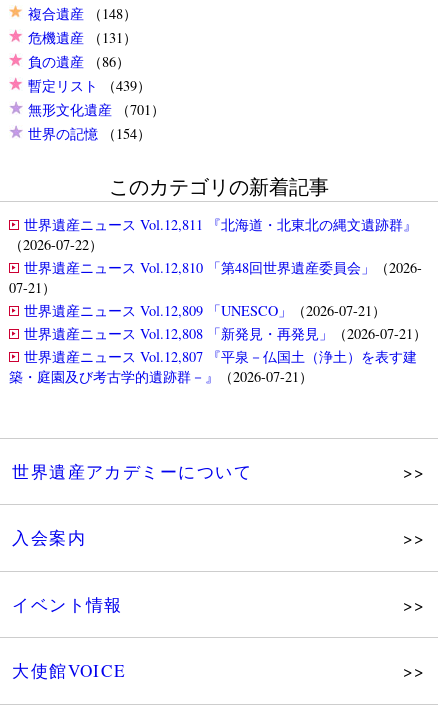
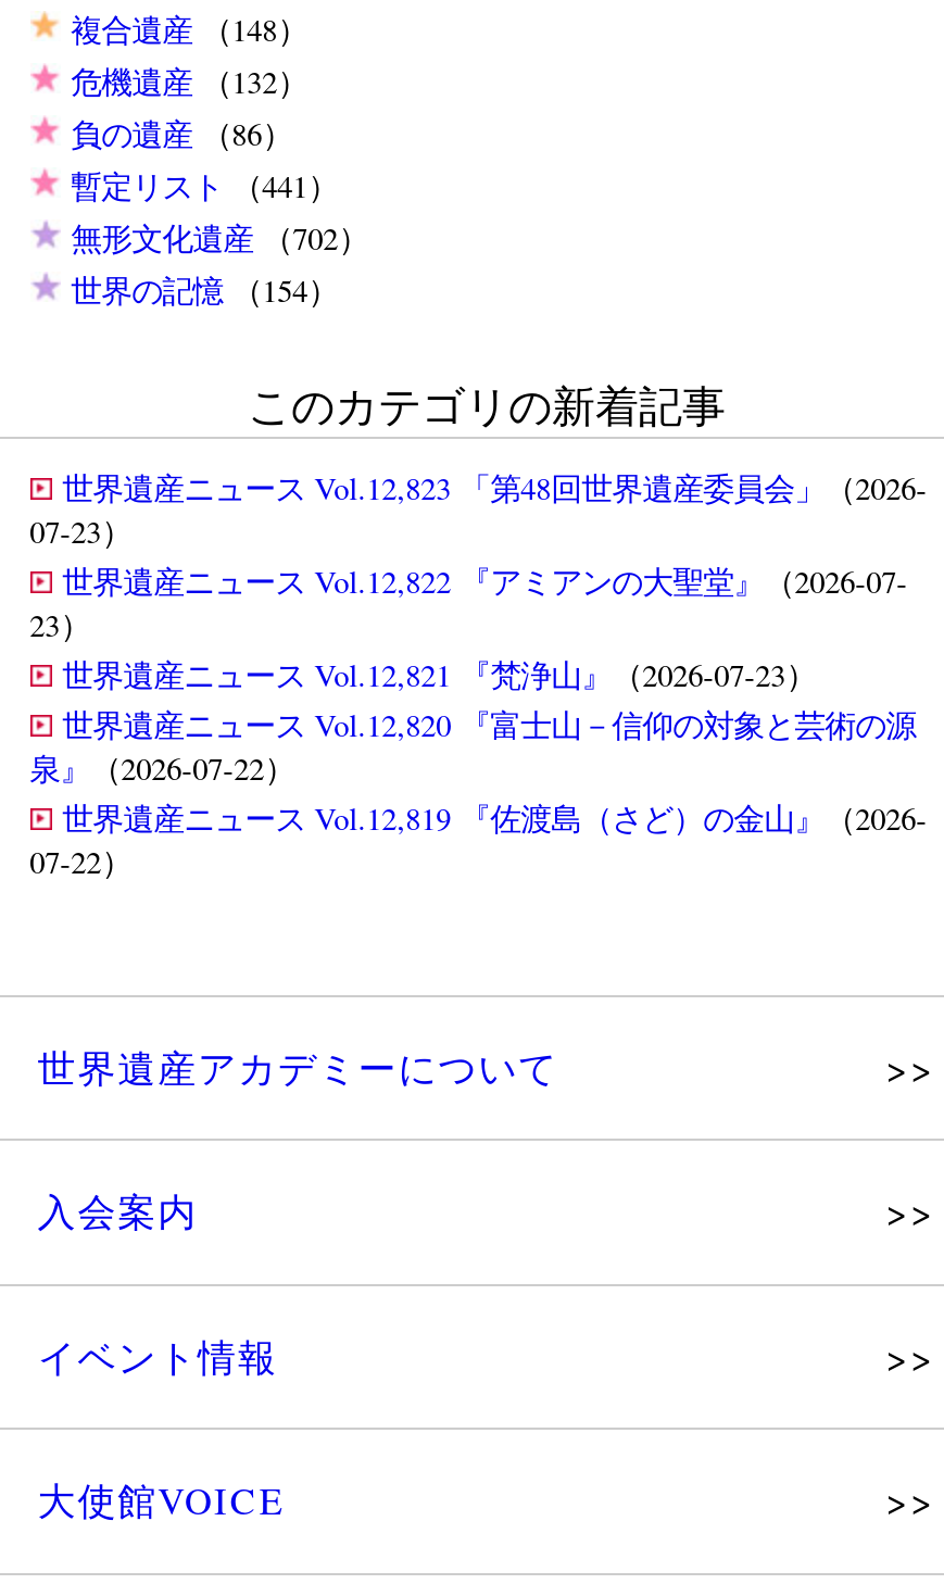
- 危機遺産（131）
+ 危機遺産（132）

- 暫定リスト（439）
+ 暫定リスト（441）

- 無形文化遺産（701）
+ 無形文化遺産（702）

- 世界遺産ニュース Vol.12,811 『北海道・北東北の縄文遺跡群』
- （2026-07-22）
- 世界遺産ニュース Vol.12,810 「第48回世界遺産委員会」（2026-
- 07-21）
- 世界遺産ニュース Vol.12,809 「UNESCO」（2026-07-21）
- 世界遺産ニュース Vol.12,808 「新発見・再発見」（2026-07-21）
- 世界遺産ニュース Vol.12,807 『平泉－仏国土（浄土）を表す建
- 築・庭園及び考古学的遺跡群－』（2026-07-21）
+ 世界遺産ニュース Vol.12,823 「第48回世界遺産委員会」（2026-
+ 07-23）
+ 世界遺産ニュース Vol.12,822 『アミアンの大聖堂』（2026-07-
+ 23）
+ 世界遺産ニュース Vol.12,821 『梵浄山』（2026-07-23）
+ 世界遺産ニュース Vol.12,820 『富士山－信仰の対象と芸術の源
+ 泉』（2026-07-22）
+ 世界遺産ニュース Vol.12,819 『佐渡島（さど）の金山』（2026-
+ 07-22）
